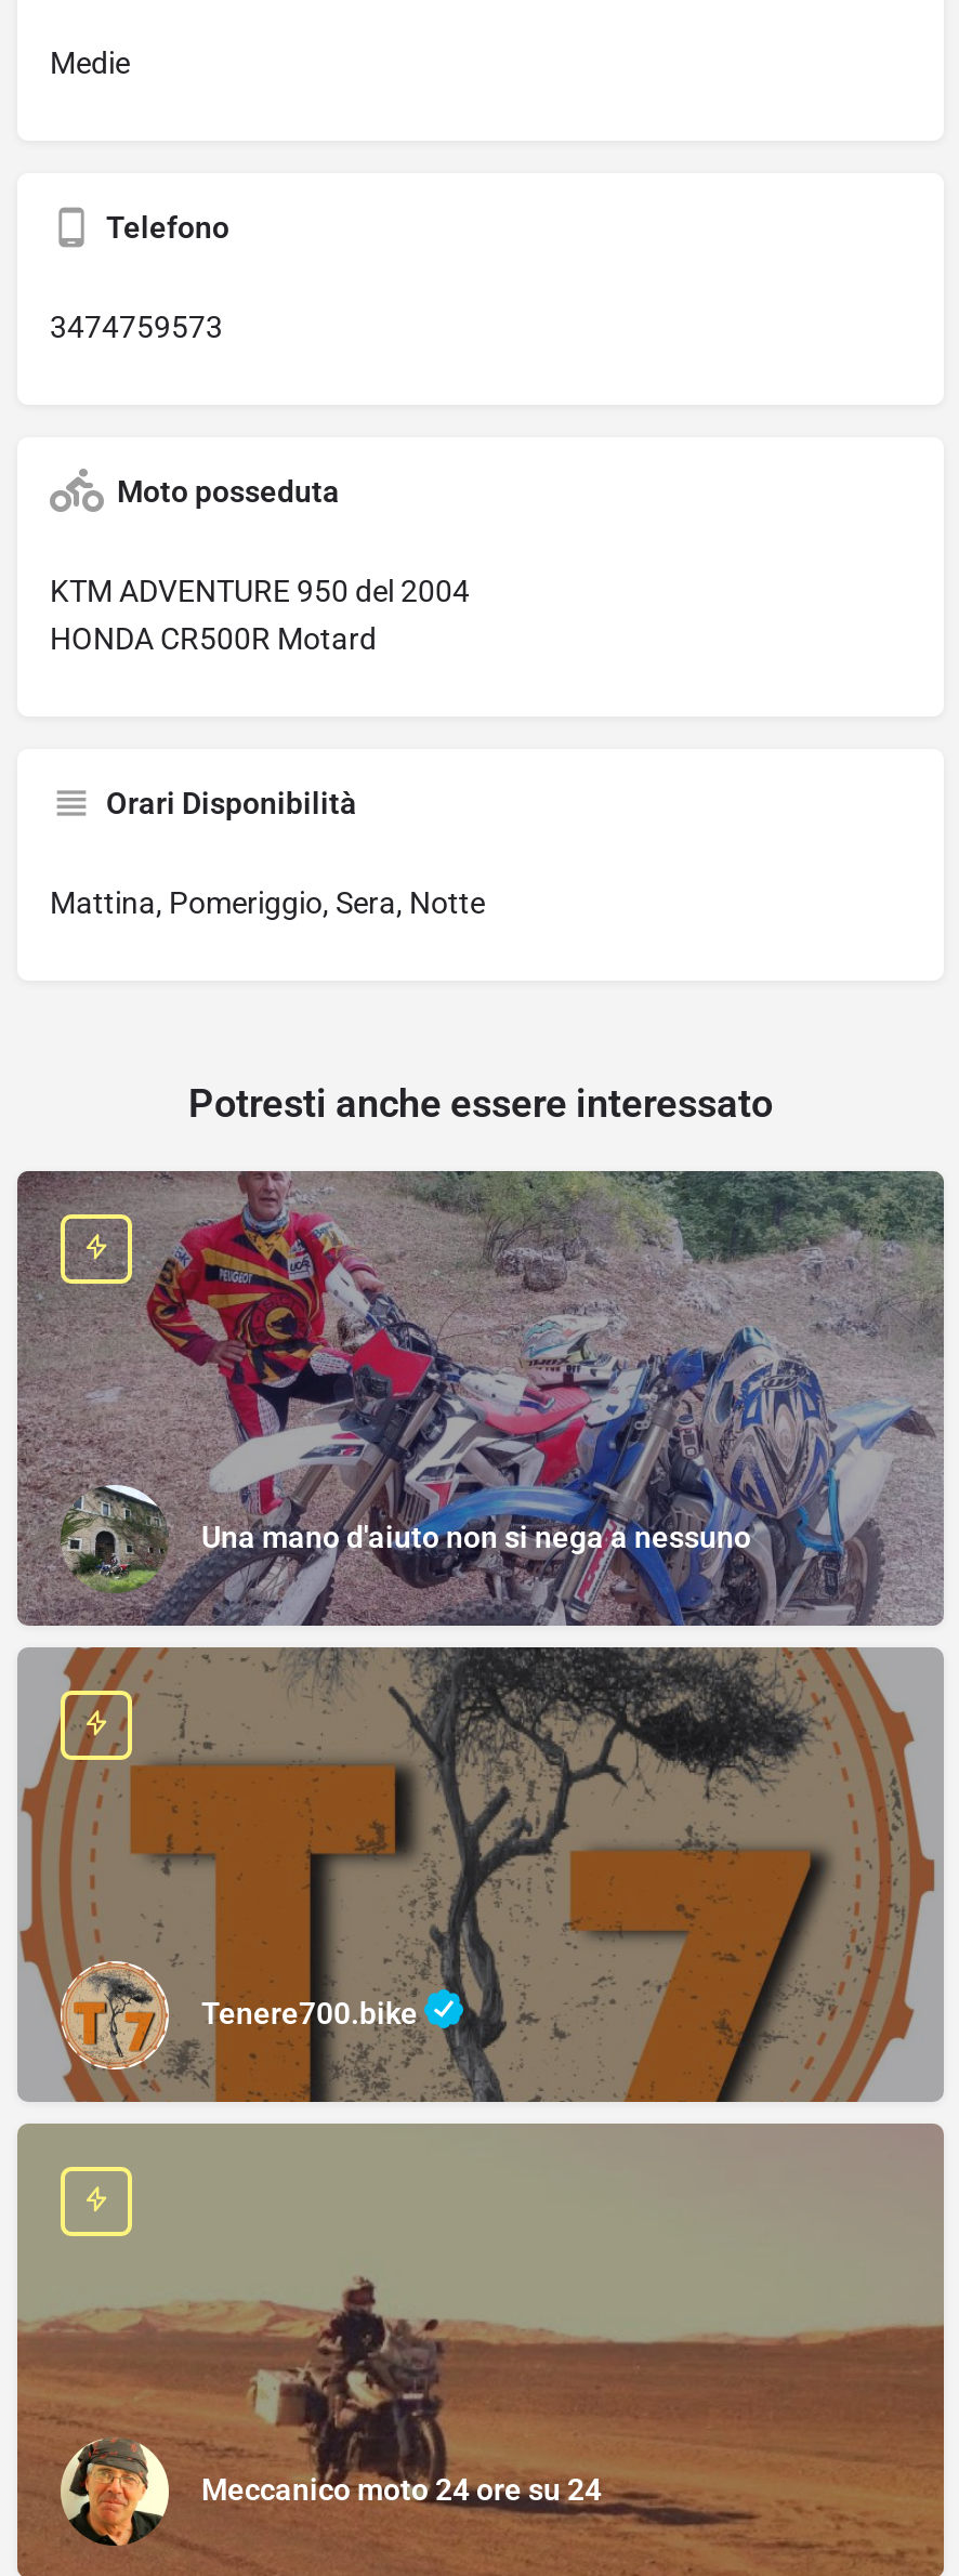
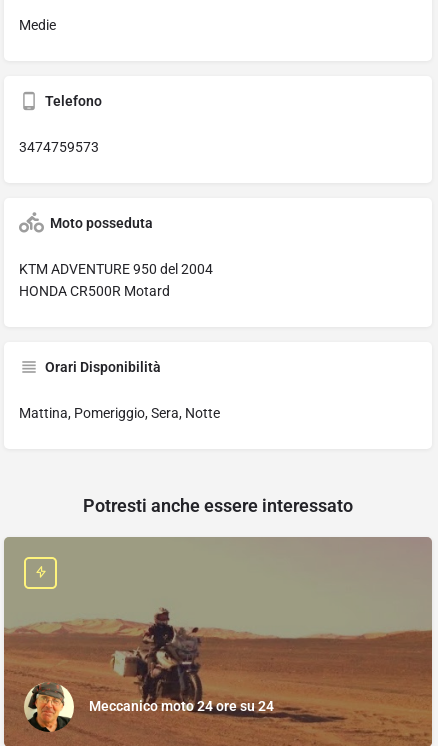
- [image]
- Una mano d'aiuto non si nega a nessuno

- [image]
- Tenere700.bike
